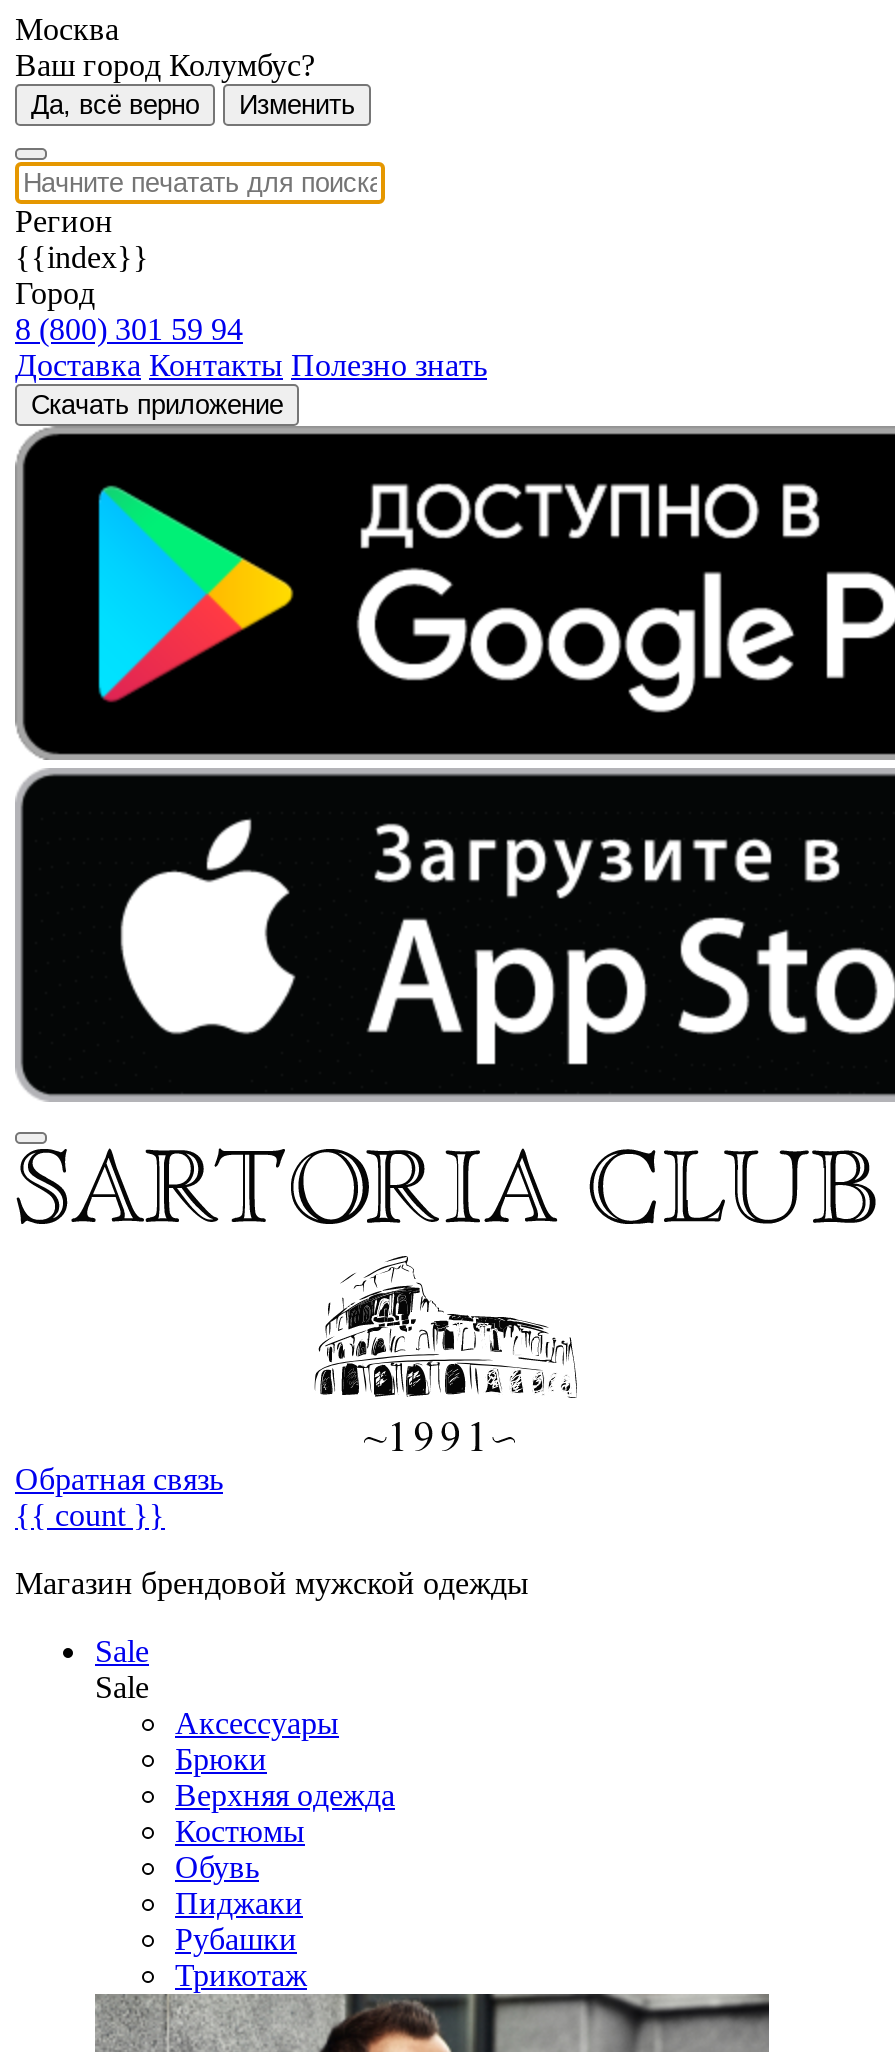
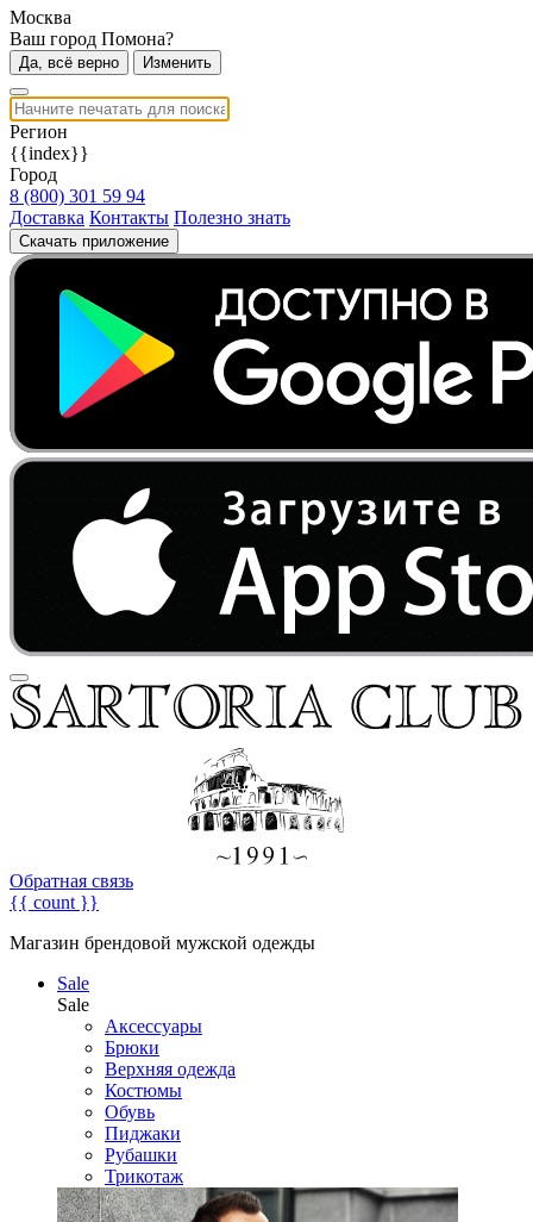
- Ваш город Колумбус?
+ Ваш город Помона?
